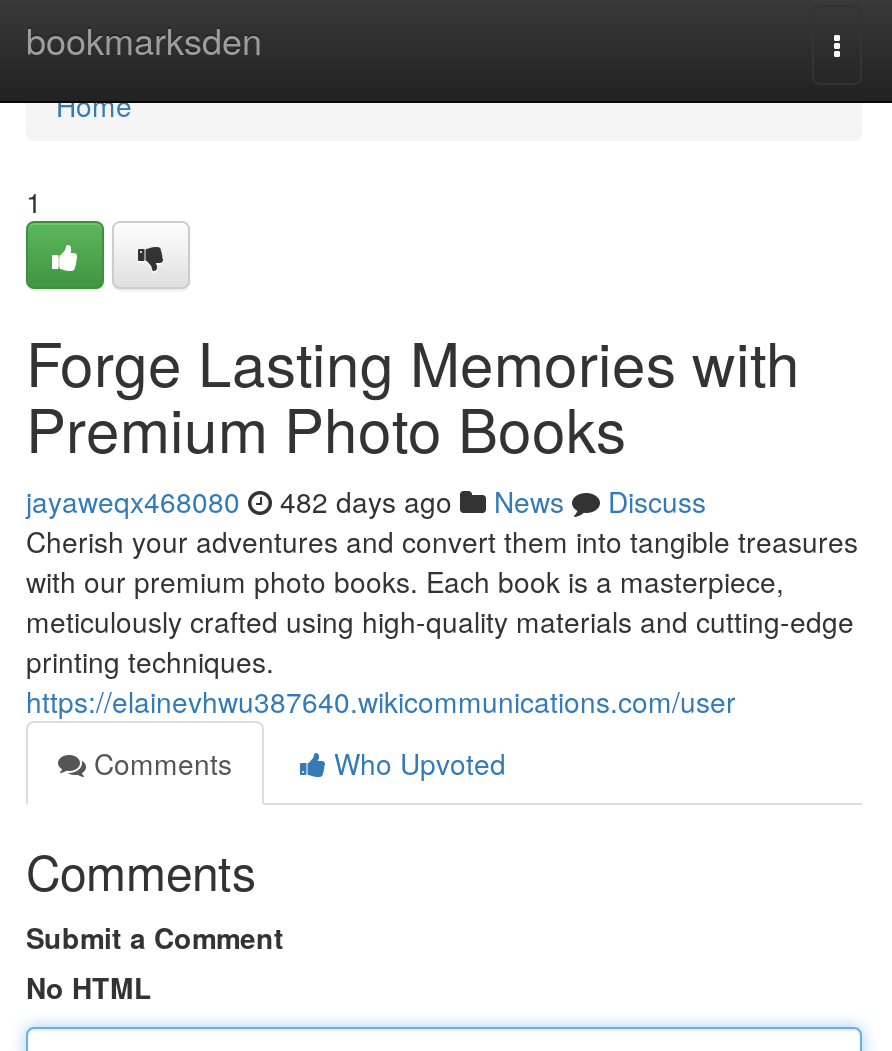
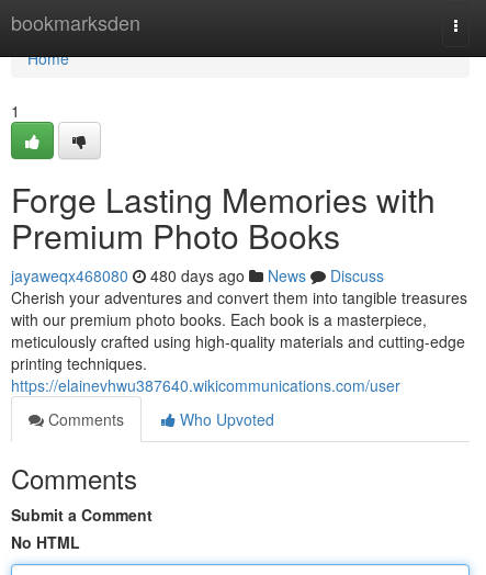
- jayaweqx468080 482 days ago News Discuss
+ jayaweqx468080 480 days ago News Discuss
